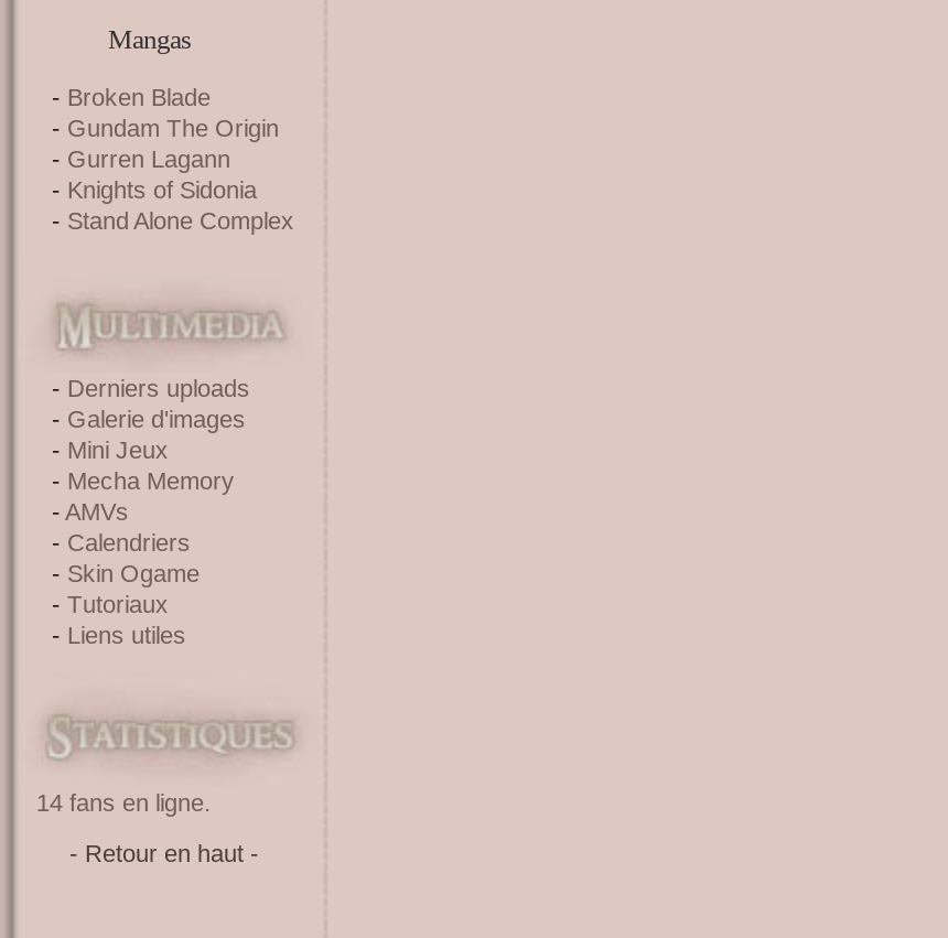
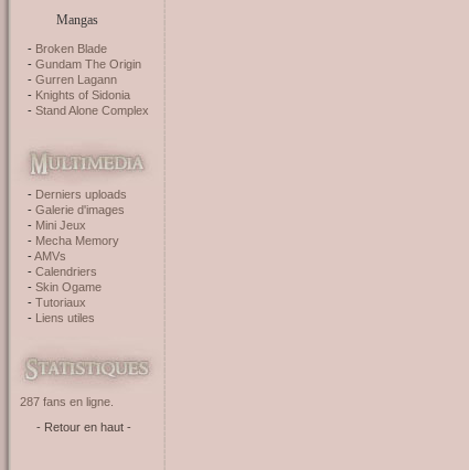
- 14 fans en ligne.
+ 287 fans en ligne.
